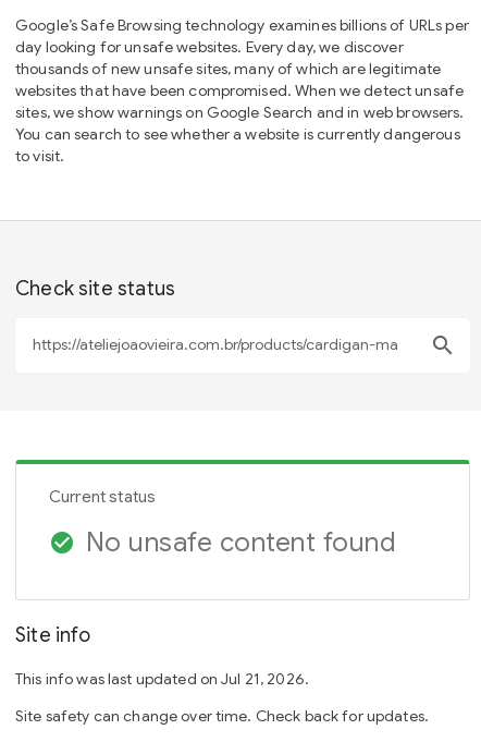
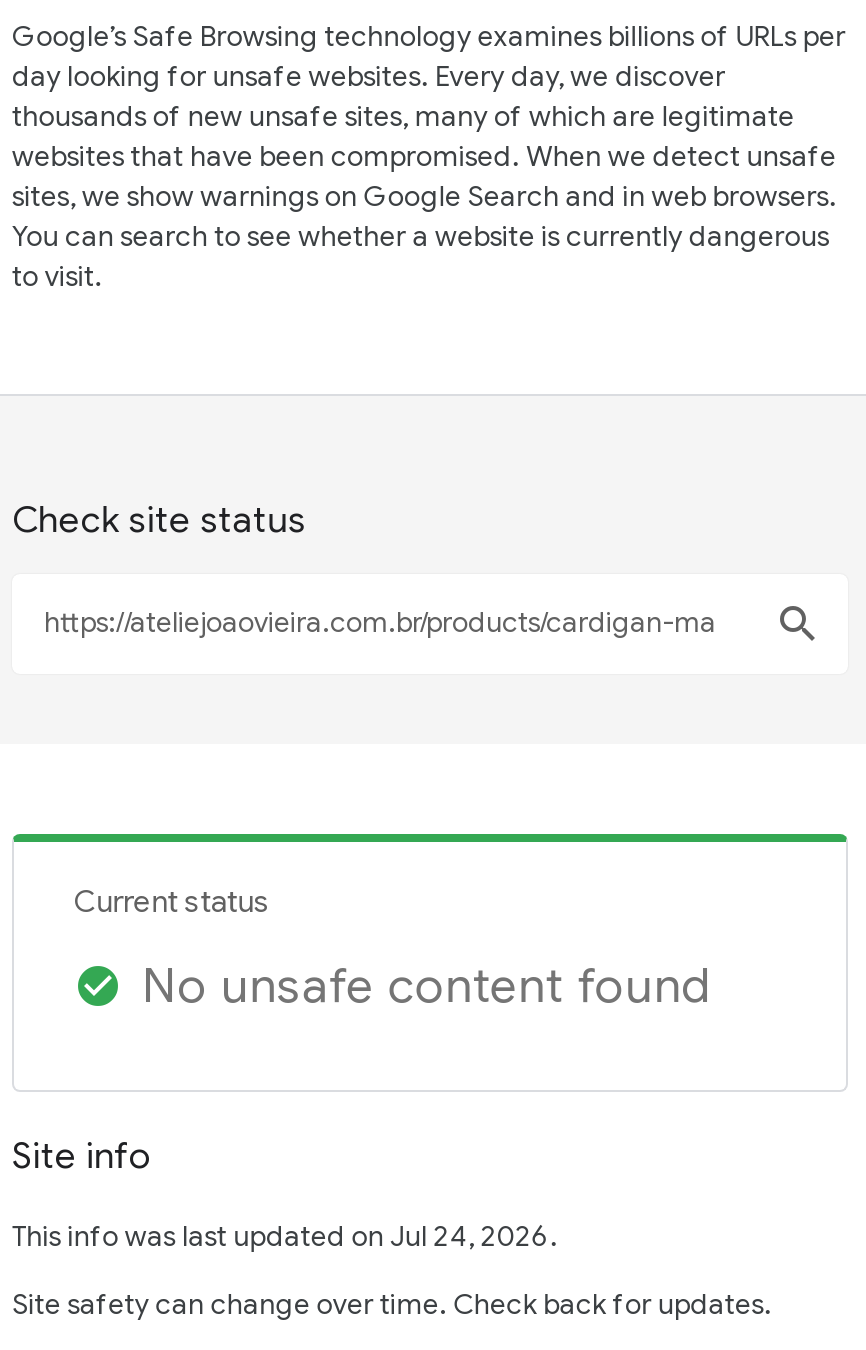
- This info was last updated on Jul 21, 2026.
+ This info was last updated on Jul 24, 2026.
